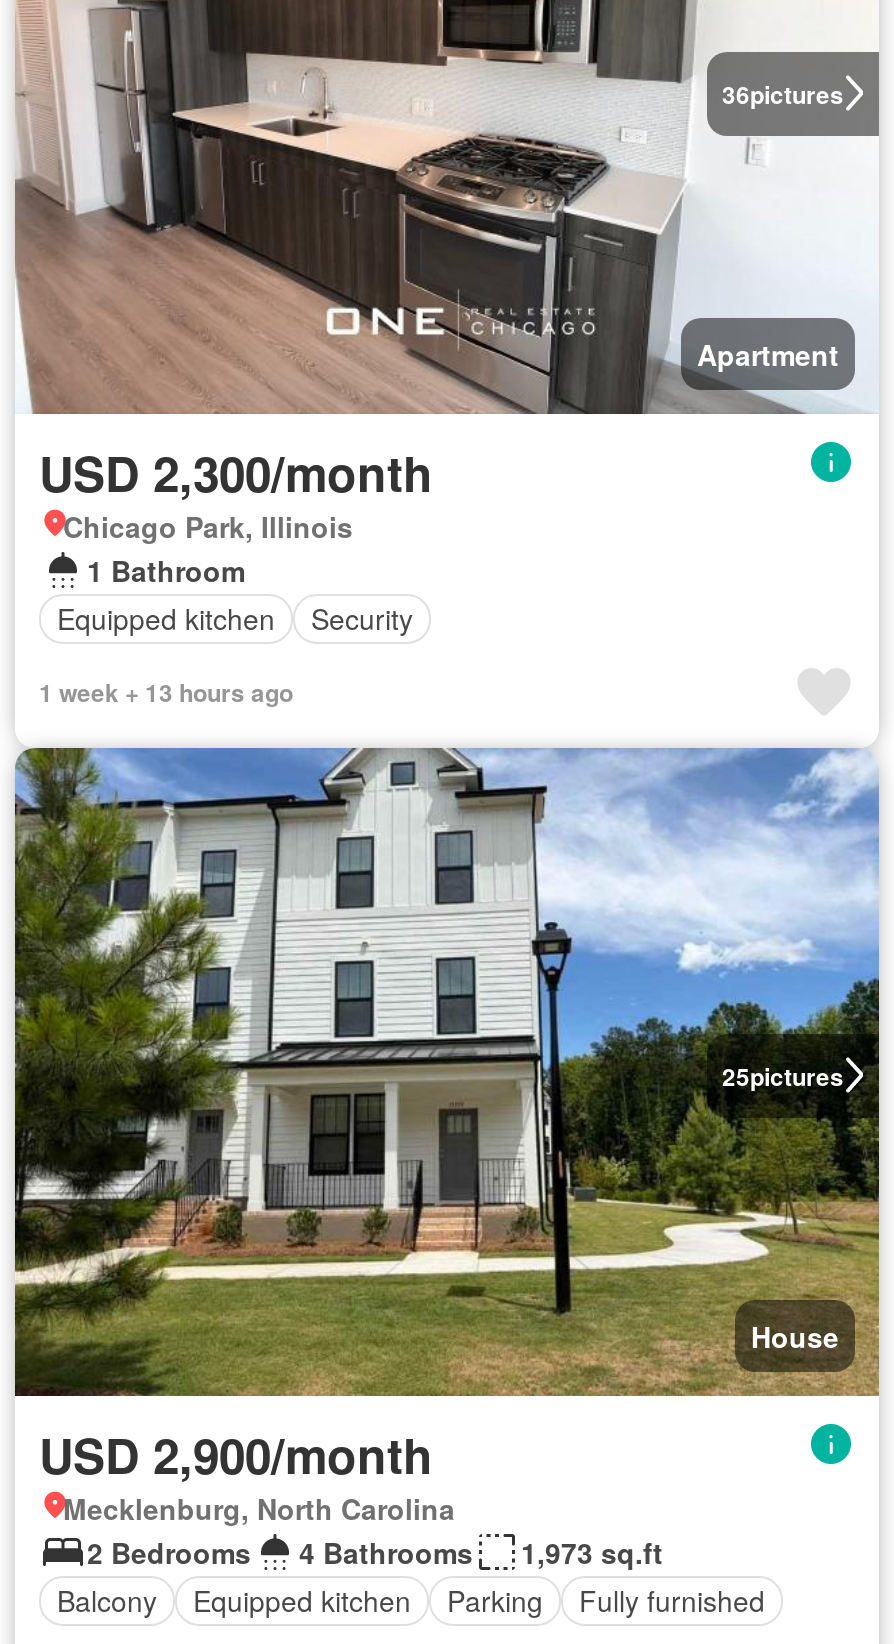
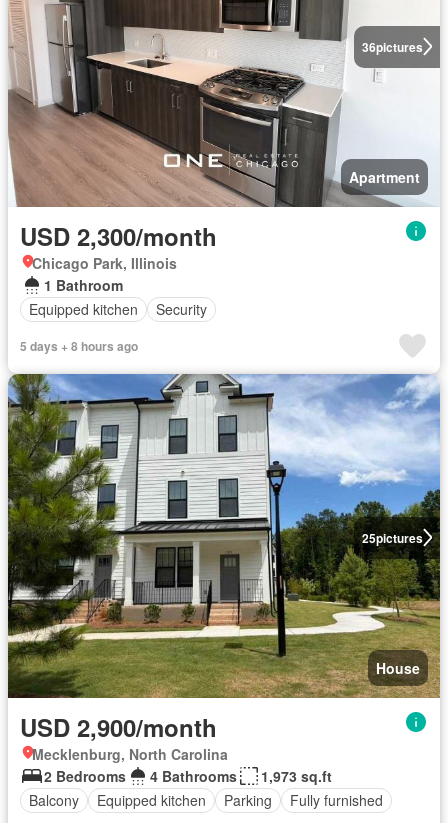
- 1 week + 13 hours ago
+ 5 days + 8 hours ago
